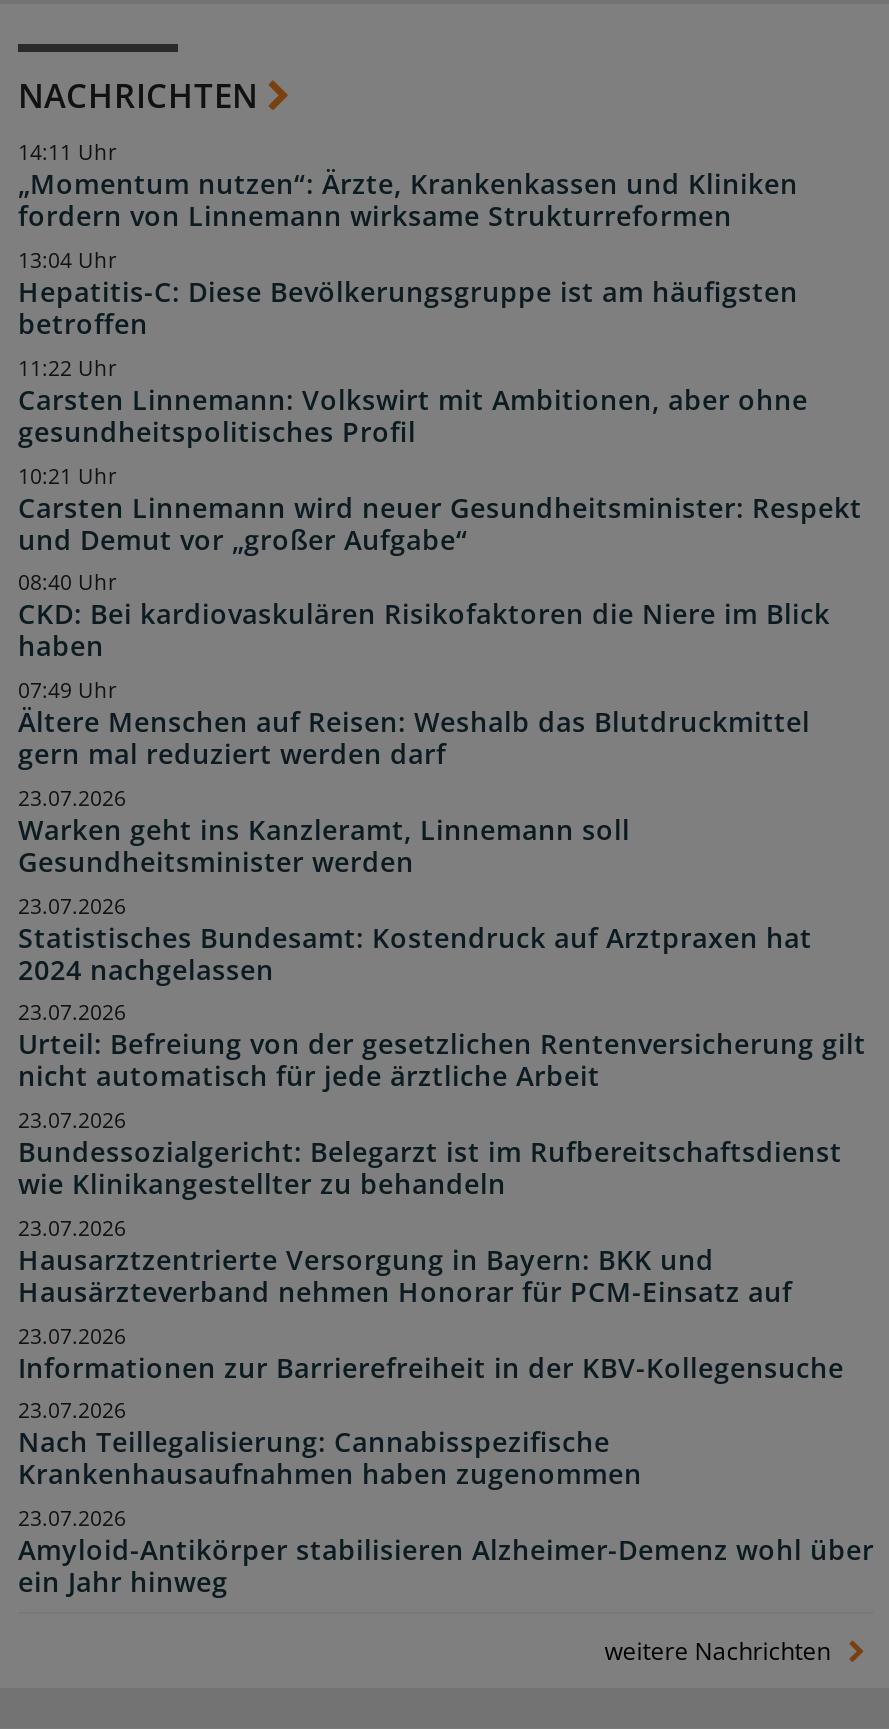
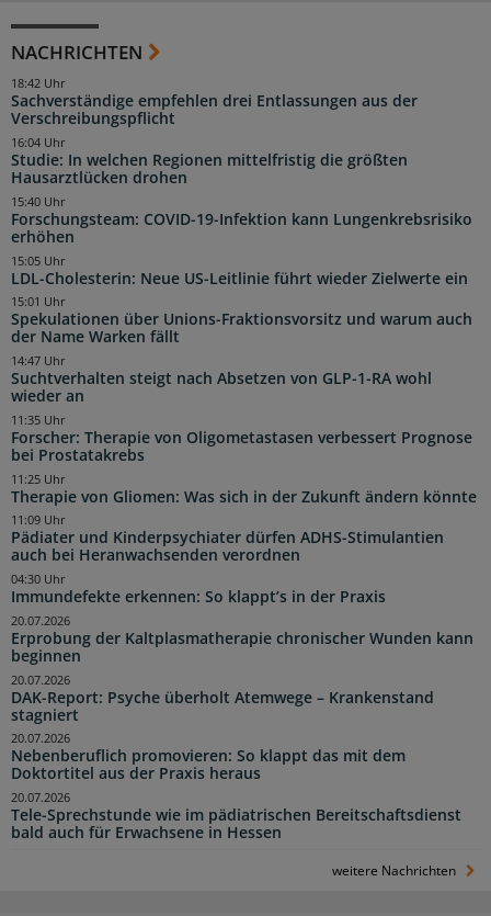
- 14:11 Uhr
+ 18:42 Uhr

- „Momentum nutzen“: Ärzte, Krankenkassen und Kliniken
- fordern von Linnemann wirksame Strukturreformen
+ Sachverständige empfehlen drei Entlassungen aus der
+ Verschreibungspflicht

- 13:04 Uhr
+ 16:04 Uhr

- Hepatitis-C: Diese Bevölkerungsgruppe ist am häufigsten
- betroffen
+ Studie: In welchen Regionen mittelfristig die größten
+ Hausarztlücken drohen

- 11:22 Uhr
+ 15:40 Uhr

- Carsten Linnemann: Volkswirt mit Ambitionen, aber ohne
- gesundheitspolitisches Profil
+ Forschungsteam: COVID-19-Infektion kann Lungenkrebsrisiko
+ erhöhen

- 10:21 Uhr
+ 15:05 Uhr

- Carsten Linnemann wird neuer Gesundheitsminister: Respekt
- und Demut vor „großer Aufgabe“
+ LDL-Cholesterin: Neue US-Leitlinie führt wieder Zielwerte ein

- 08:40 Uhr
+ 15:01 Uhr

- CKD: Bei kardiovaskulären Risikofaktoren die Niere im Blick
- haben
+ Spekulationen über Unions-Fraktionsvorsitz und warum auch
+ der Name Warken fällt

- 07:49 Uhr
+ 14:47 Uhr

- Ältere Menschen auf Reisen: Weshalb das Blutdruckmittel
- gern mal reduziert werden darf
+ Suchtverhalten steigt nach Absetzen von GLP-1-RA wohl
+ wieder an

- 23.07.2026
+ 11:35 Uhr

- Warken geht ins Kanzleramt, Linnemann soll
- Gesundheitsminister werden
+ Forscher: Therapie von Oligometastasen verbessert Prognose
+ bei Prostatakrebs

- 23.07.2026
+ 11:25 Uhr

- Statistisches Bundesamt: Kostendruck auf Arztpraxen hat
- 2024 nachgelassen
+ Therapie von Gliomen: Was sich in der Zukunft ändern könnte

- 23.07.2026
+ 11:09 Uhr

- Urteil: Befreiung von der gesetzlichen Rentenversicherung gilt
- nicht automatisch für jede ärztliche Arbeit
+ Pädiater und Kinderpsychiater dürfen ADHS-Stimulantien
+ auch bei Heranwachsenden verordnen

- 23.07.2026
+ 04:30 Uhr

- Bundessozialgericht: Belegarzt ist im Rufbereitschaftsdienst
- wie Klinikangestellter zu behandeln
+ Immundefekte erkennen: So klappt’s in der Praxis

- 23.07.2026
+ 20.07.2026

- Hausarztzentrierte Versorgung in Bayern: BKK und
- Hausärzteverband nehmen Honorar für PCM-Einsatz auf
+ Erprobung der Kaltplasmatherapie chronischer Wunden kann
+ beginnen

- 23.07.2026
+ 20.07.2026

- Informationen zur Barrierefreiheit in der KBV-Kollegensuche
+ DAK-Report: Psyche überholt Atemwege – Krankenstand
+ stagniert

- 23.07.2026
+ 20.07.2026

- Nach Teillegalisierung: Cannabisspezifische
- Krankenhausaufnahmen haben zugenommen
+ Nebenberuflich promovieren: So klappt das mit dem
+ Doktortitel aus der Praxis heraus

- 23.07.2026
+ 20.07.2026

- Amyloid-Antikörper stabilisieren Alzheimer-Demenz wohl über
- ein Jahr hinweg
+ Tele-Sprechstunde wie im pädiatrischen Bereitschaftsdienst
+ bald auch für Erwachsene in Hessen
